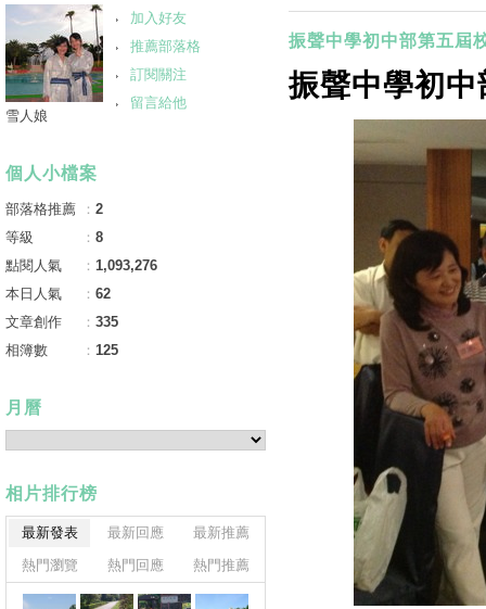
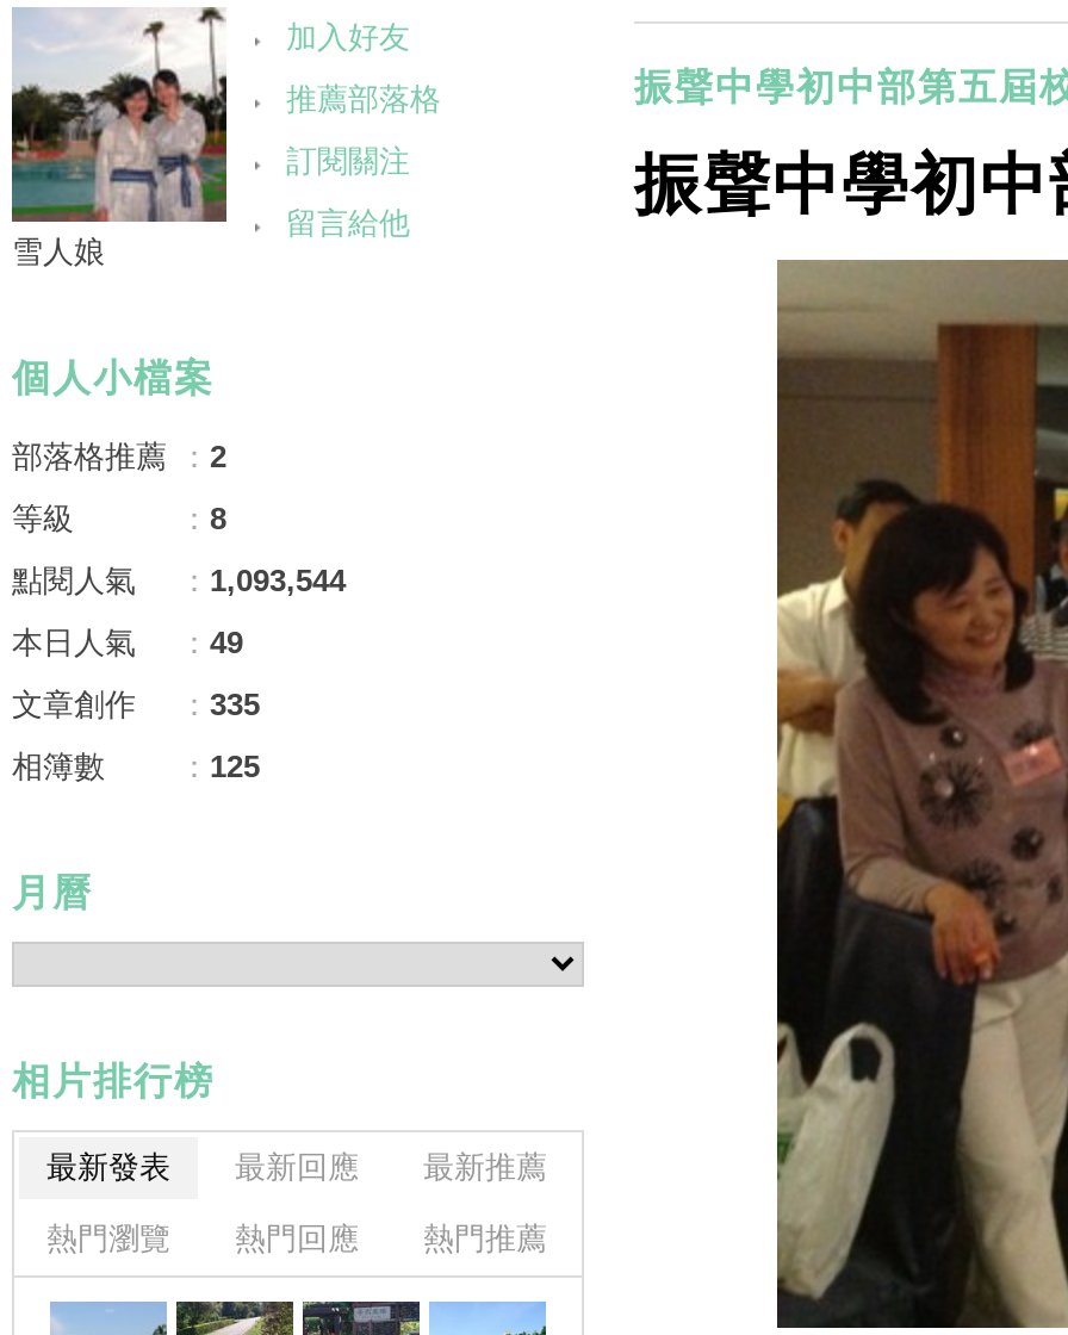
- 點閱人氣 ：1,093,276
+ 點閱人氣 ：1,093,544

- 本日人氣 ：62
+ 本日人氣 ：49
